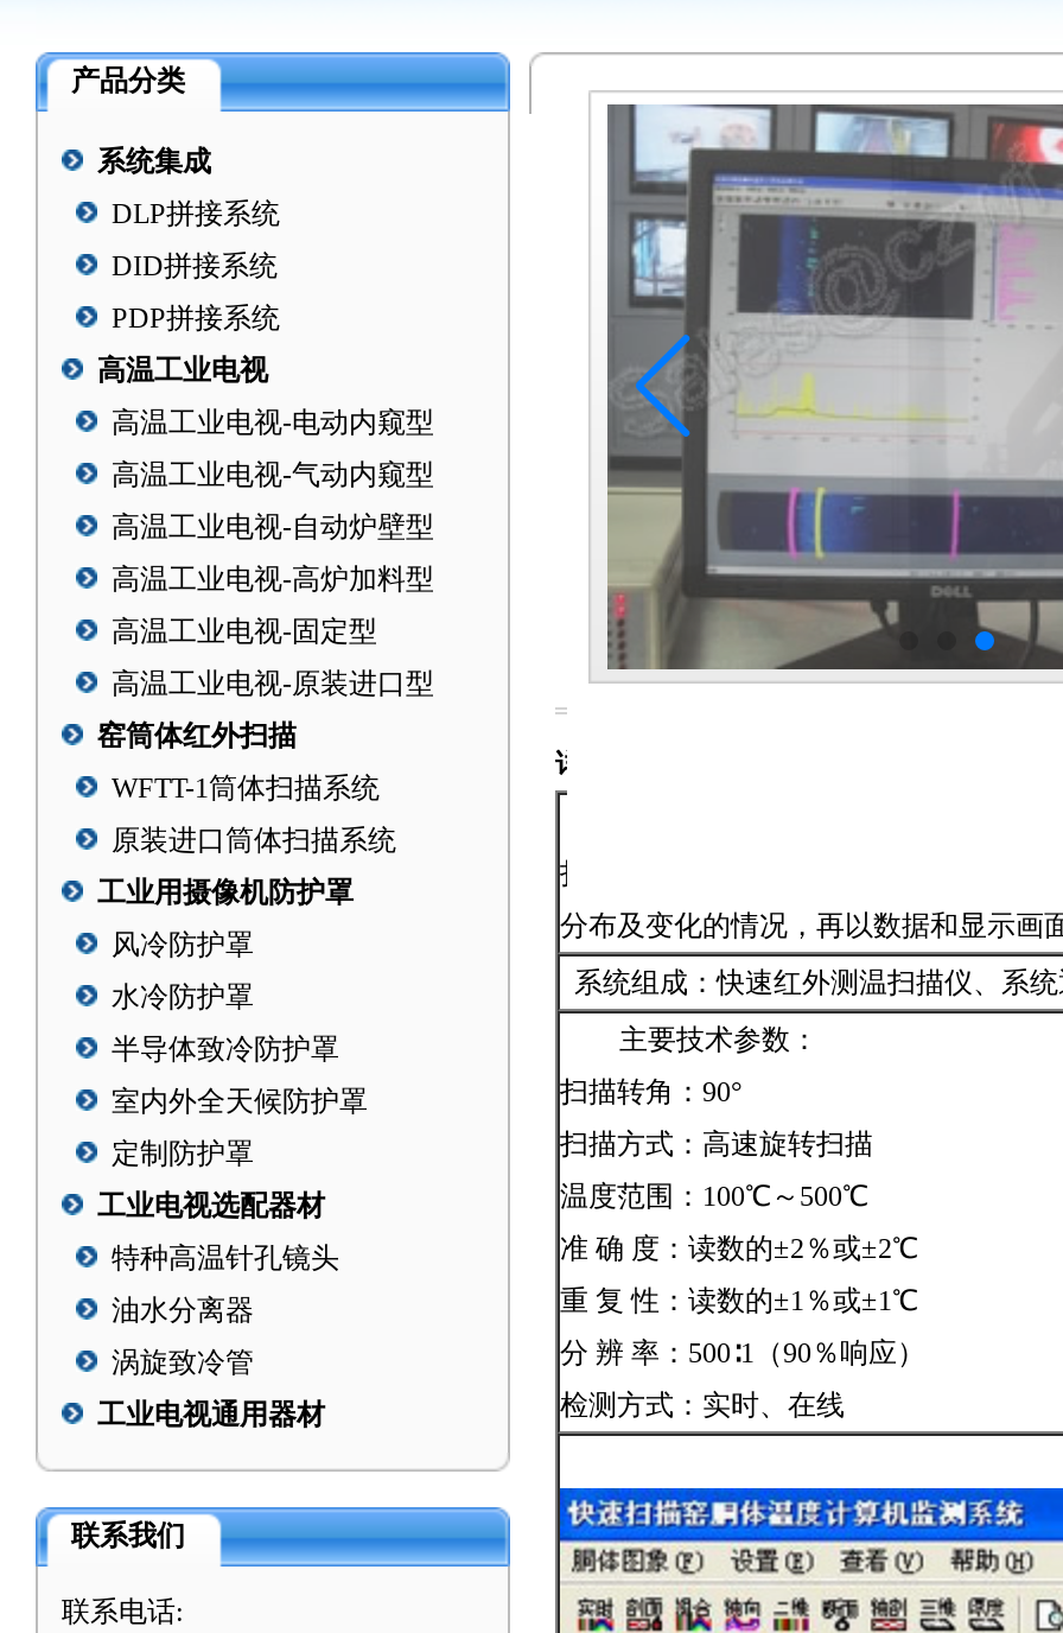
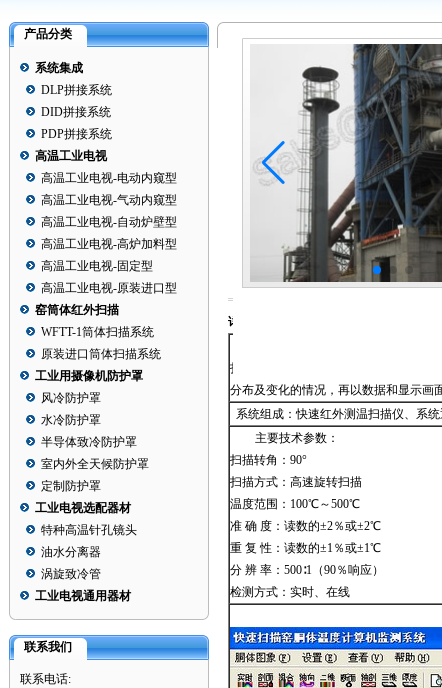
- [image]
+ [image]
